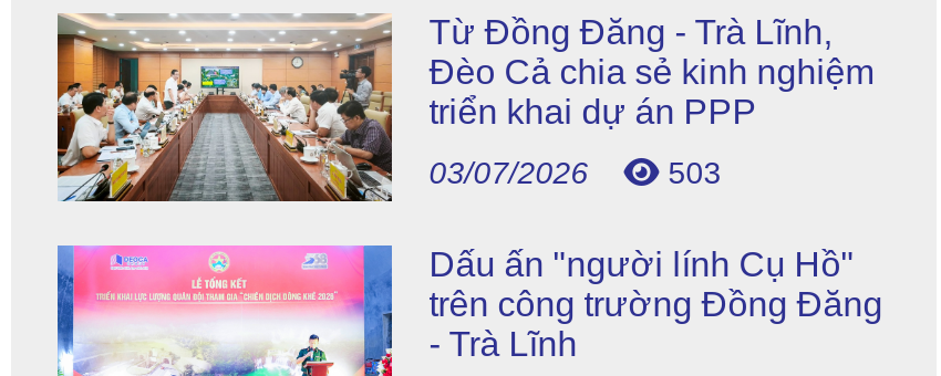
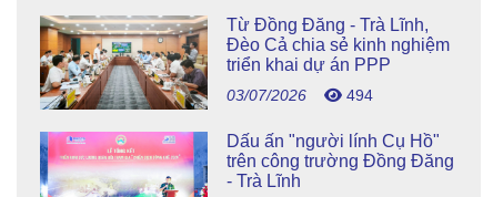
- 03/07/2026 503
+ 03/07/2026 494
